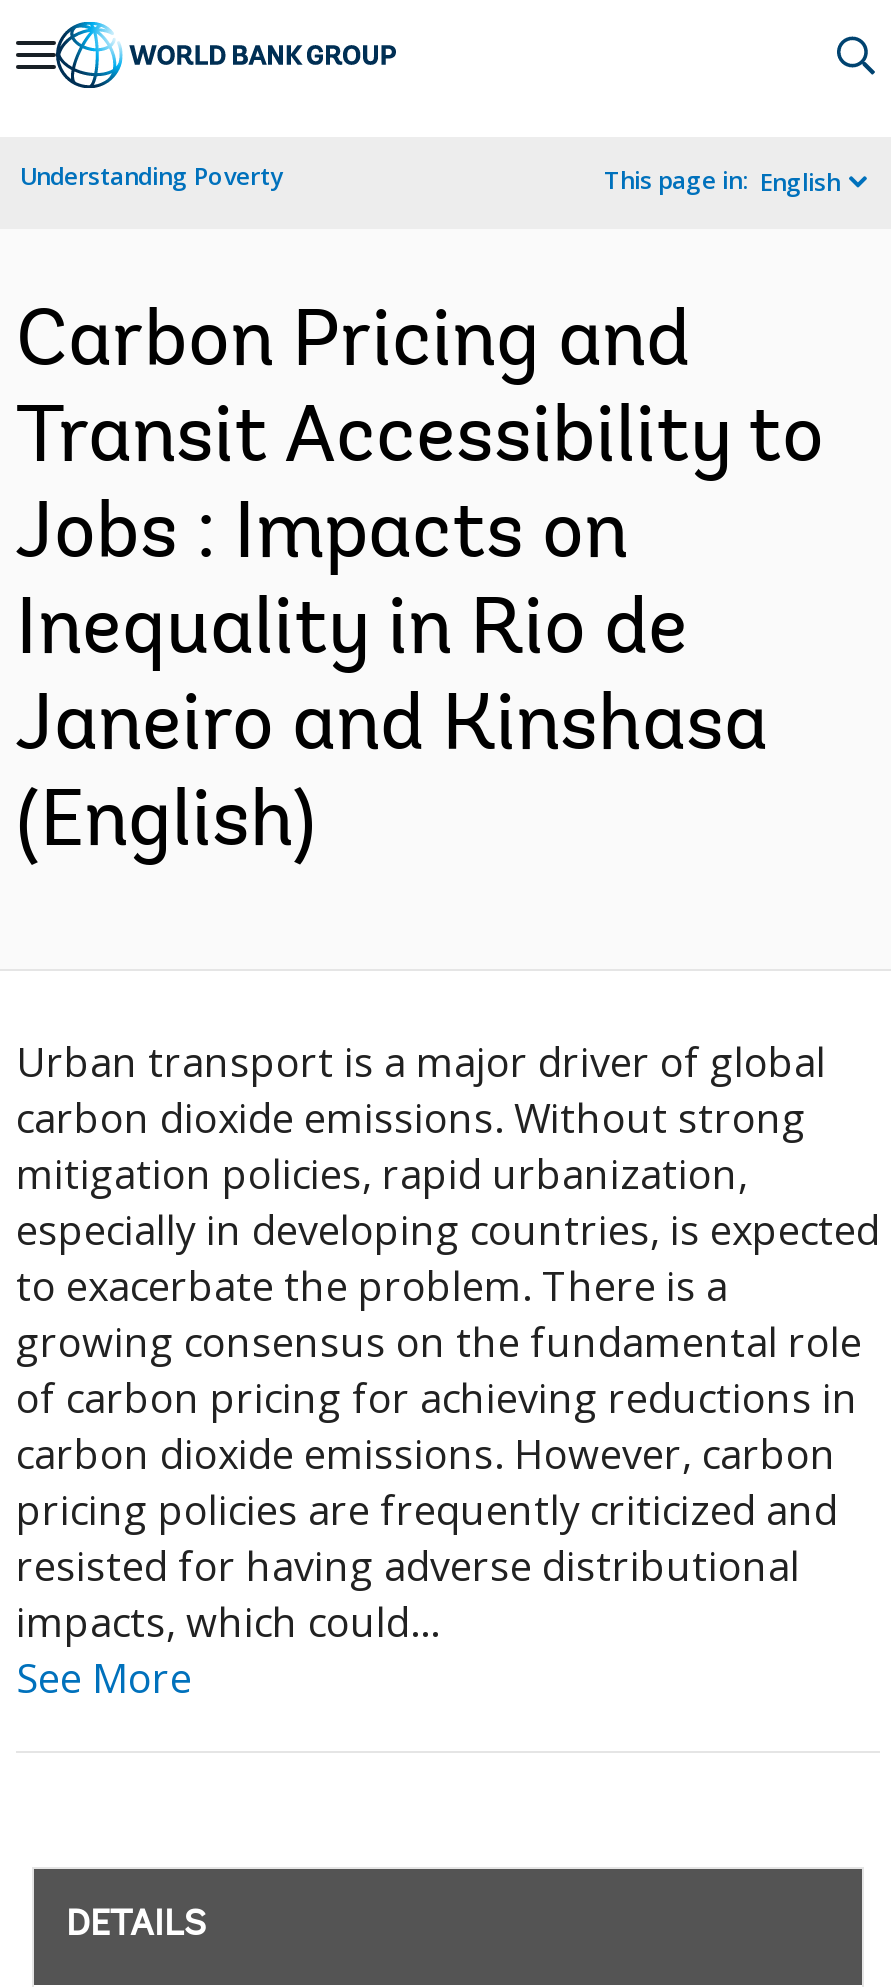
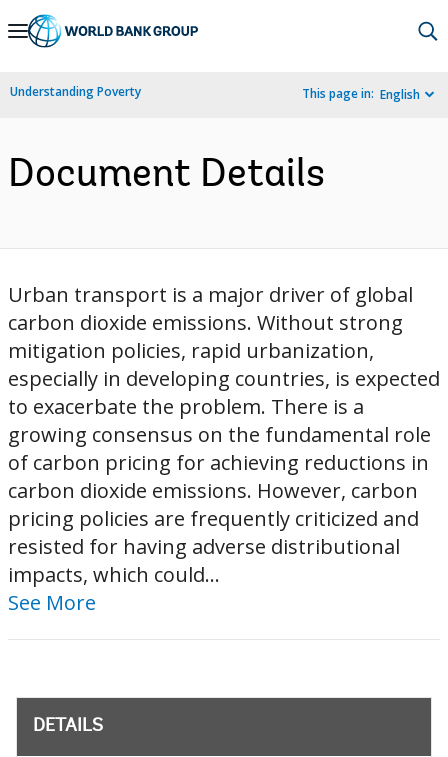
- Carbon Pricing and
- Transit Accessibility to
- Jobs : Impacts on
- Inequality in Rio de
- Janeiro and Kinshasa
- (English)
+ Document Details
